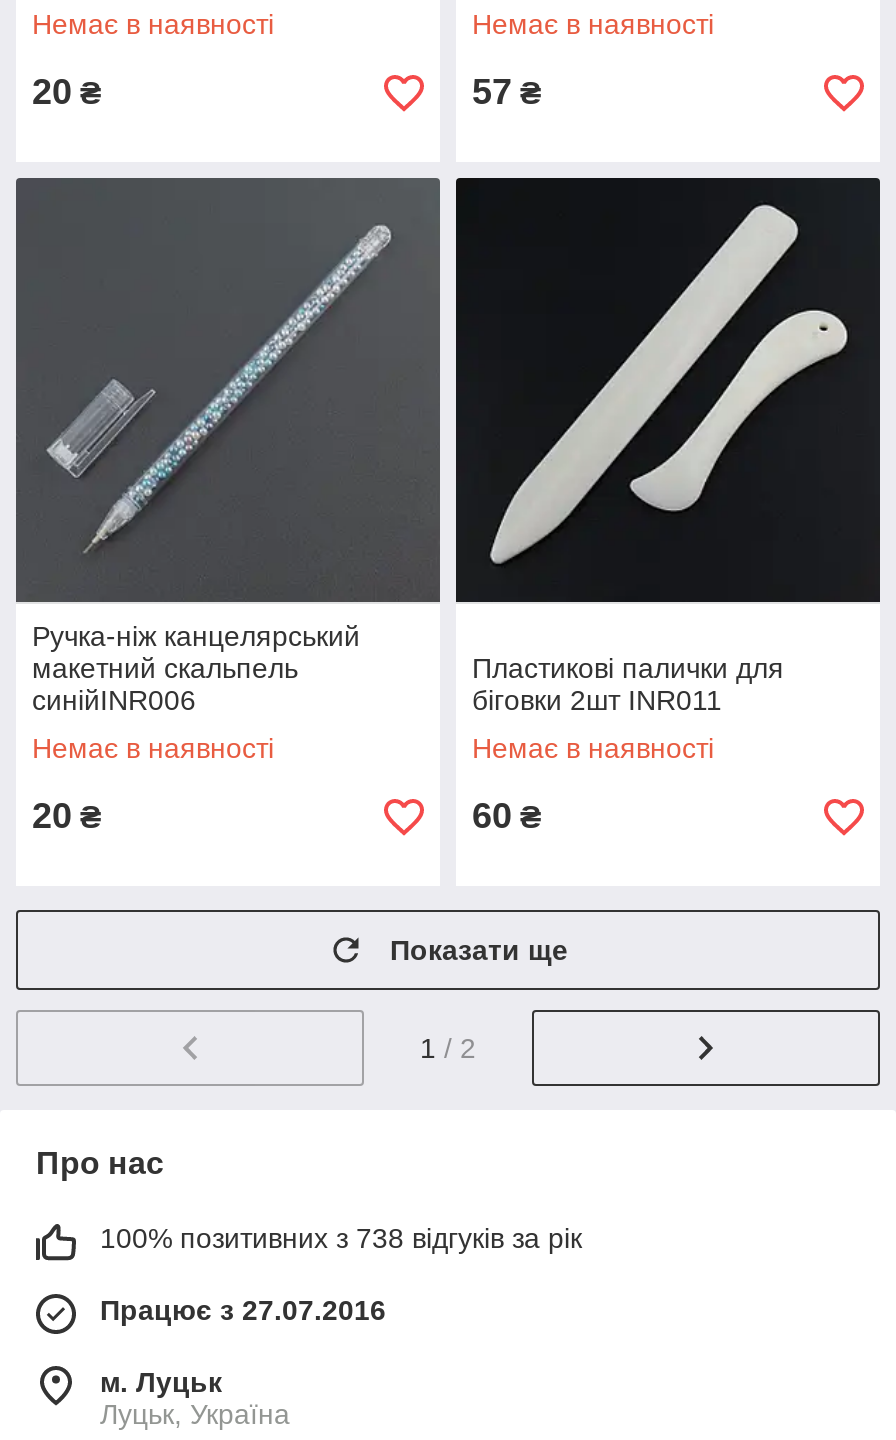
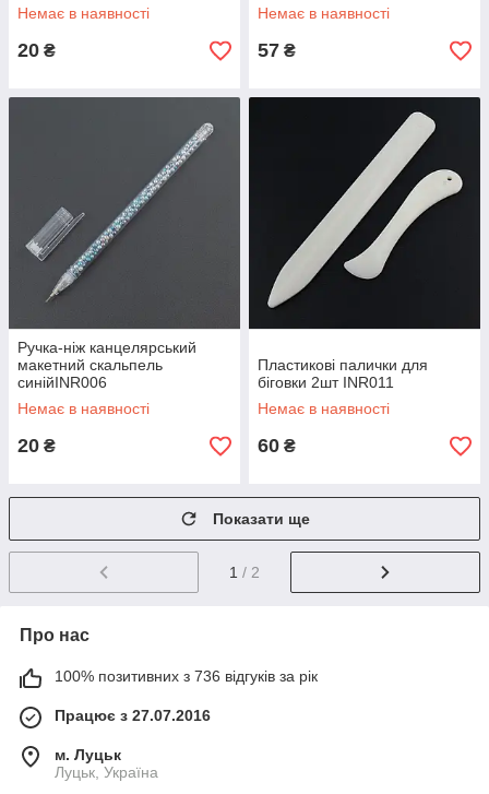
- 100% позитивних з 738 відгуків за рік
+ 100% позитивних з 736 відгуків за рік
